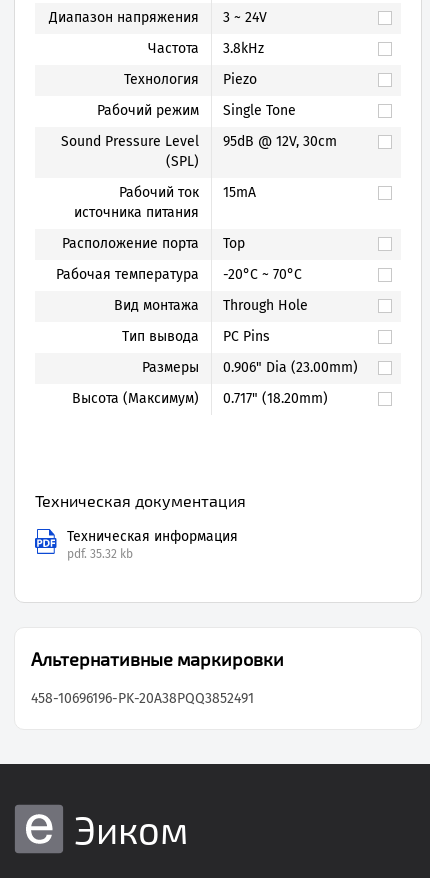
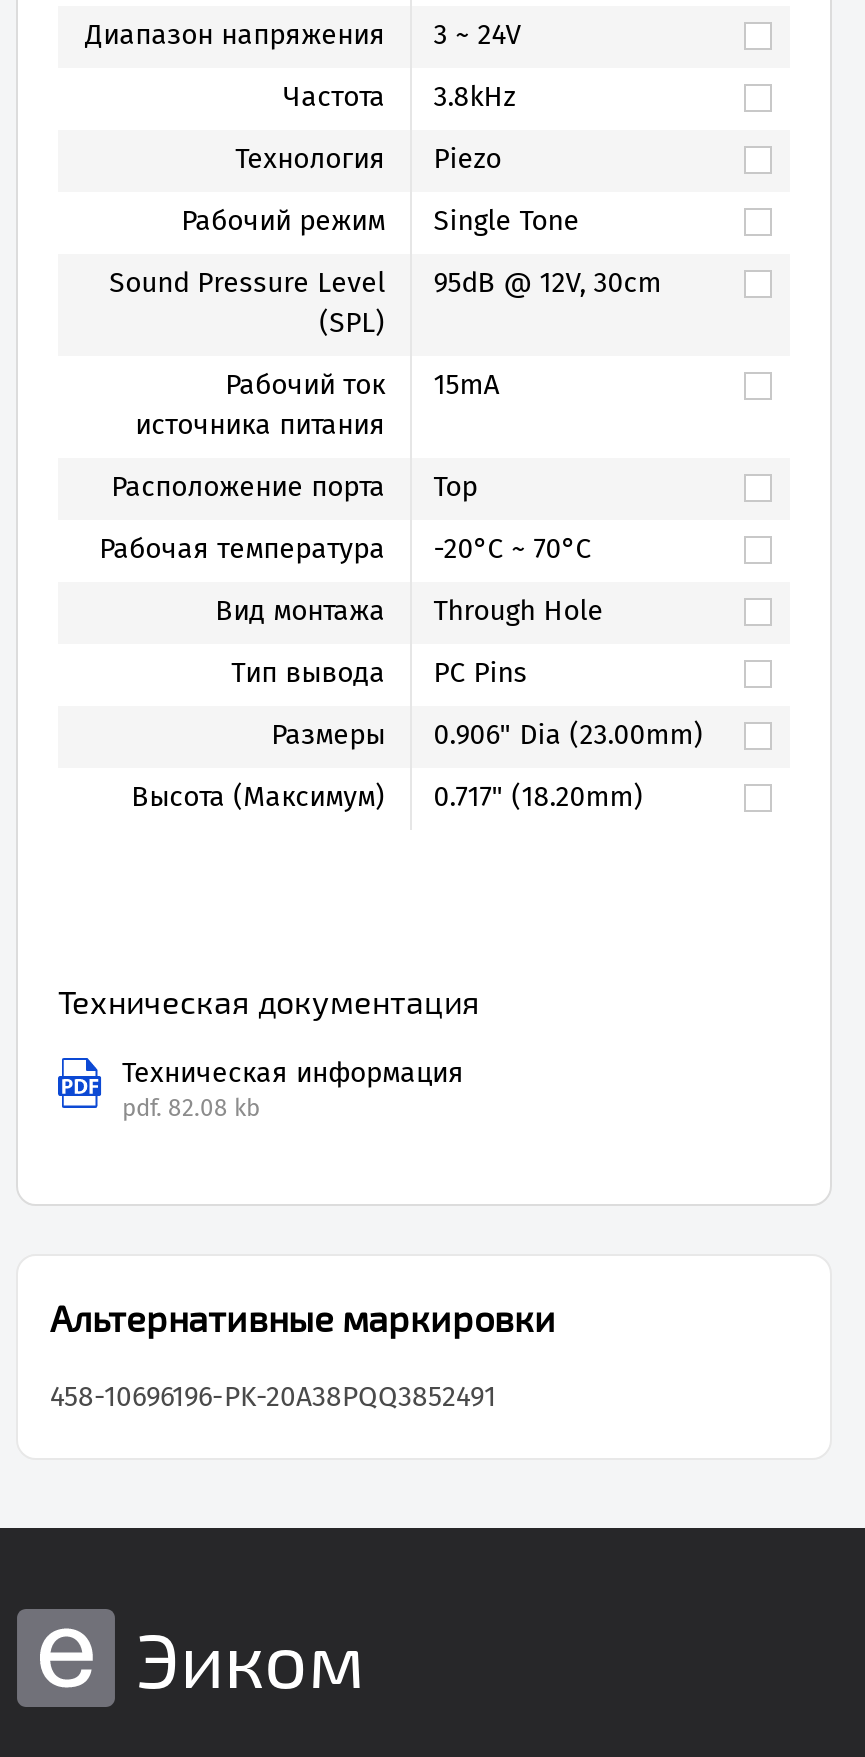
- pdf. 35.32 kb
+ pdf. 82.08 kb
